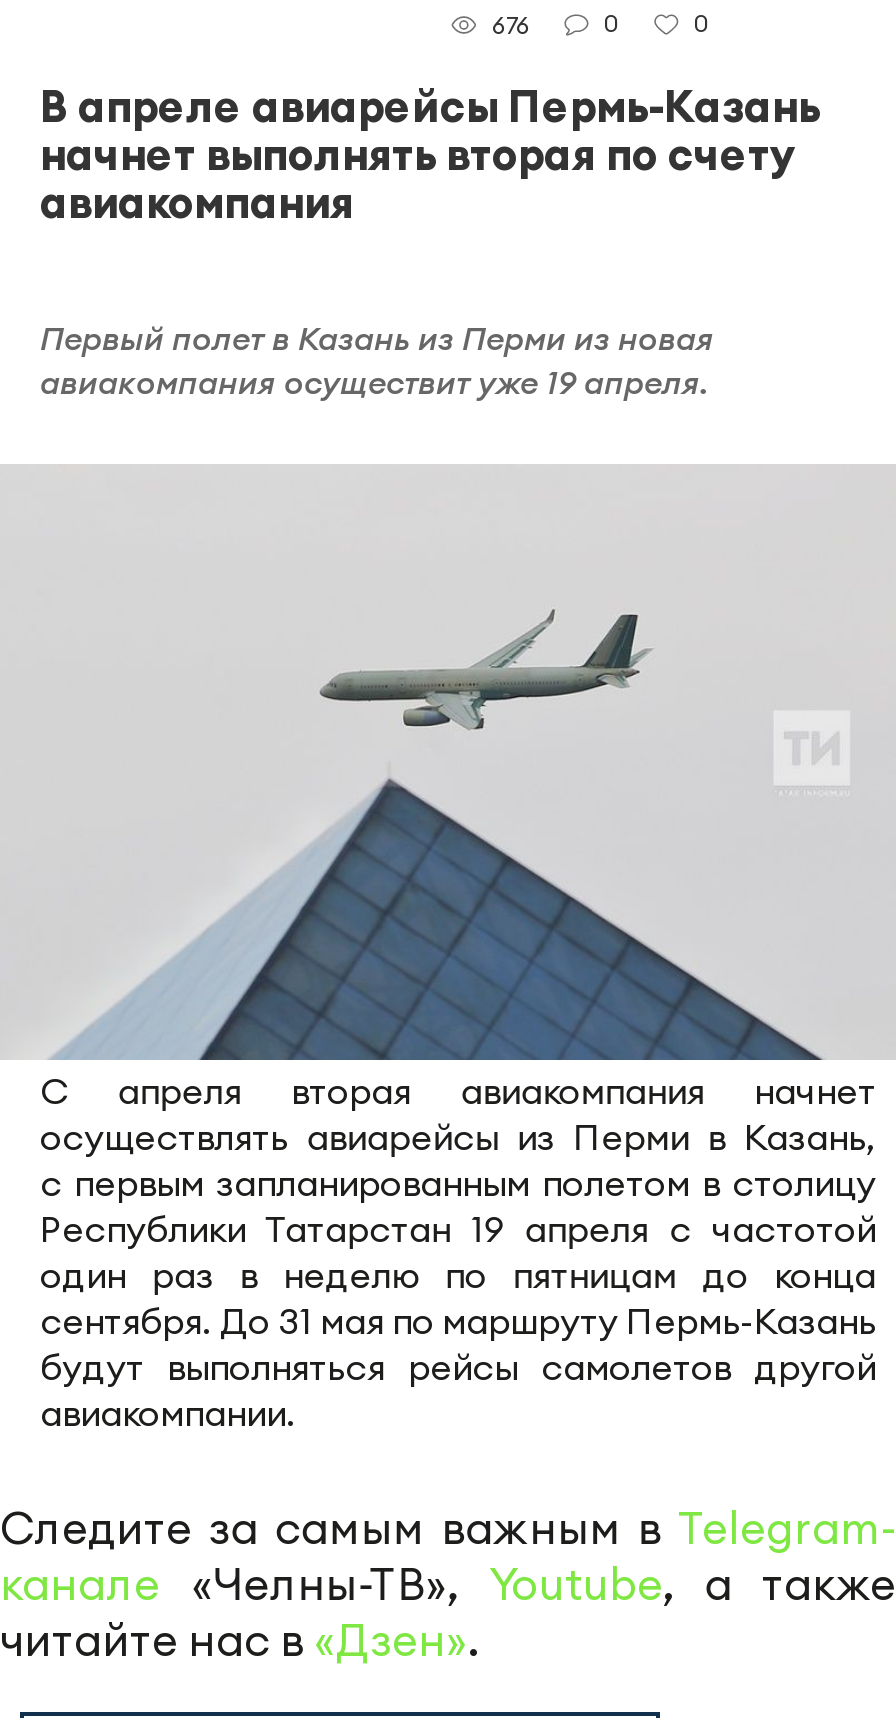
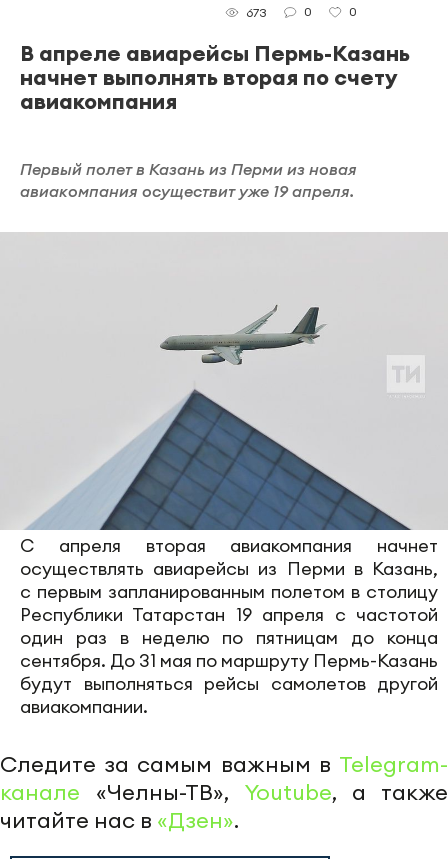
- 676
+ 673
